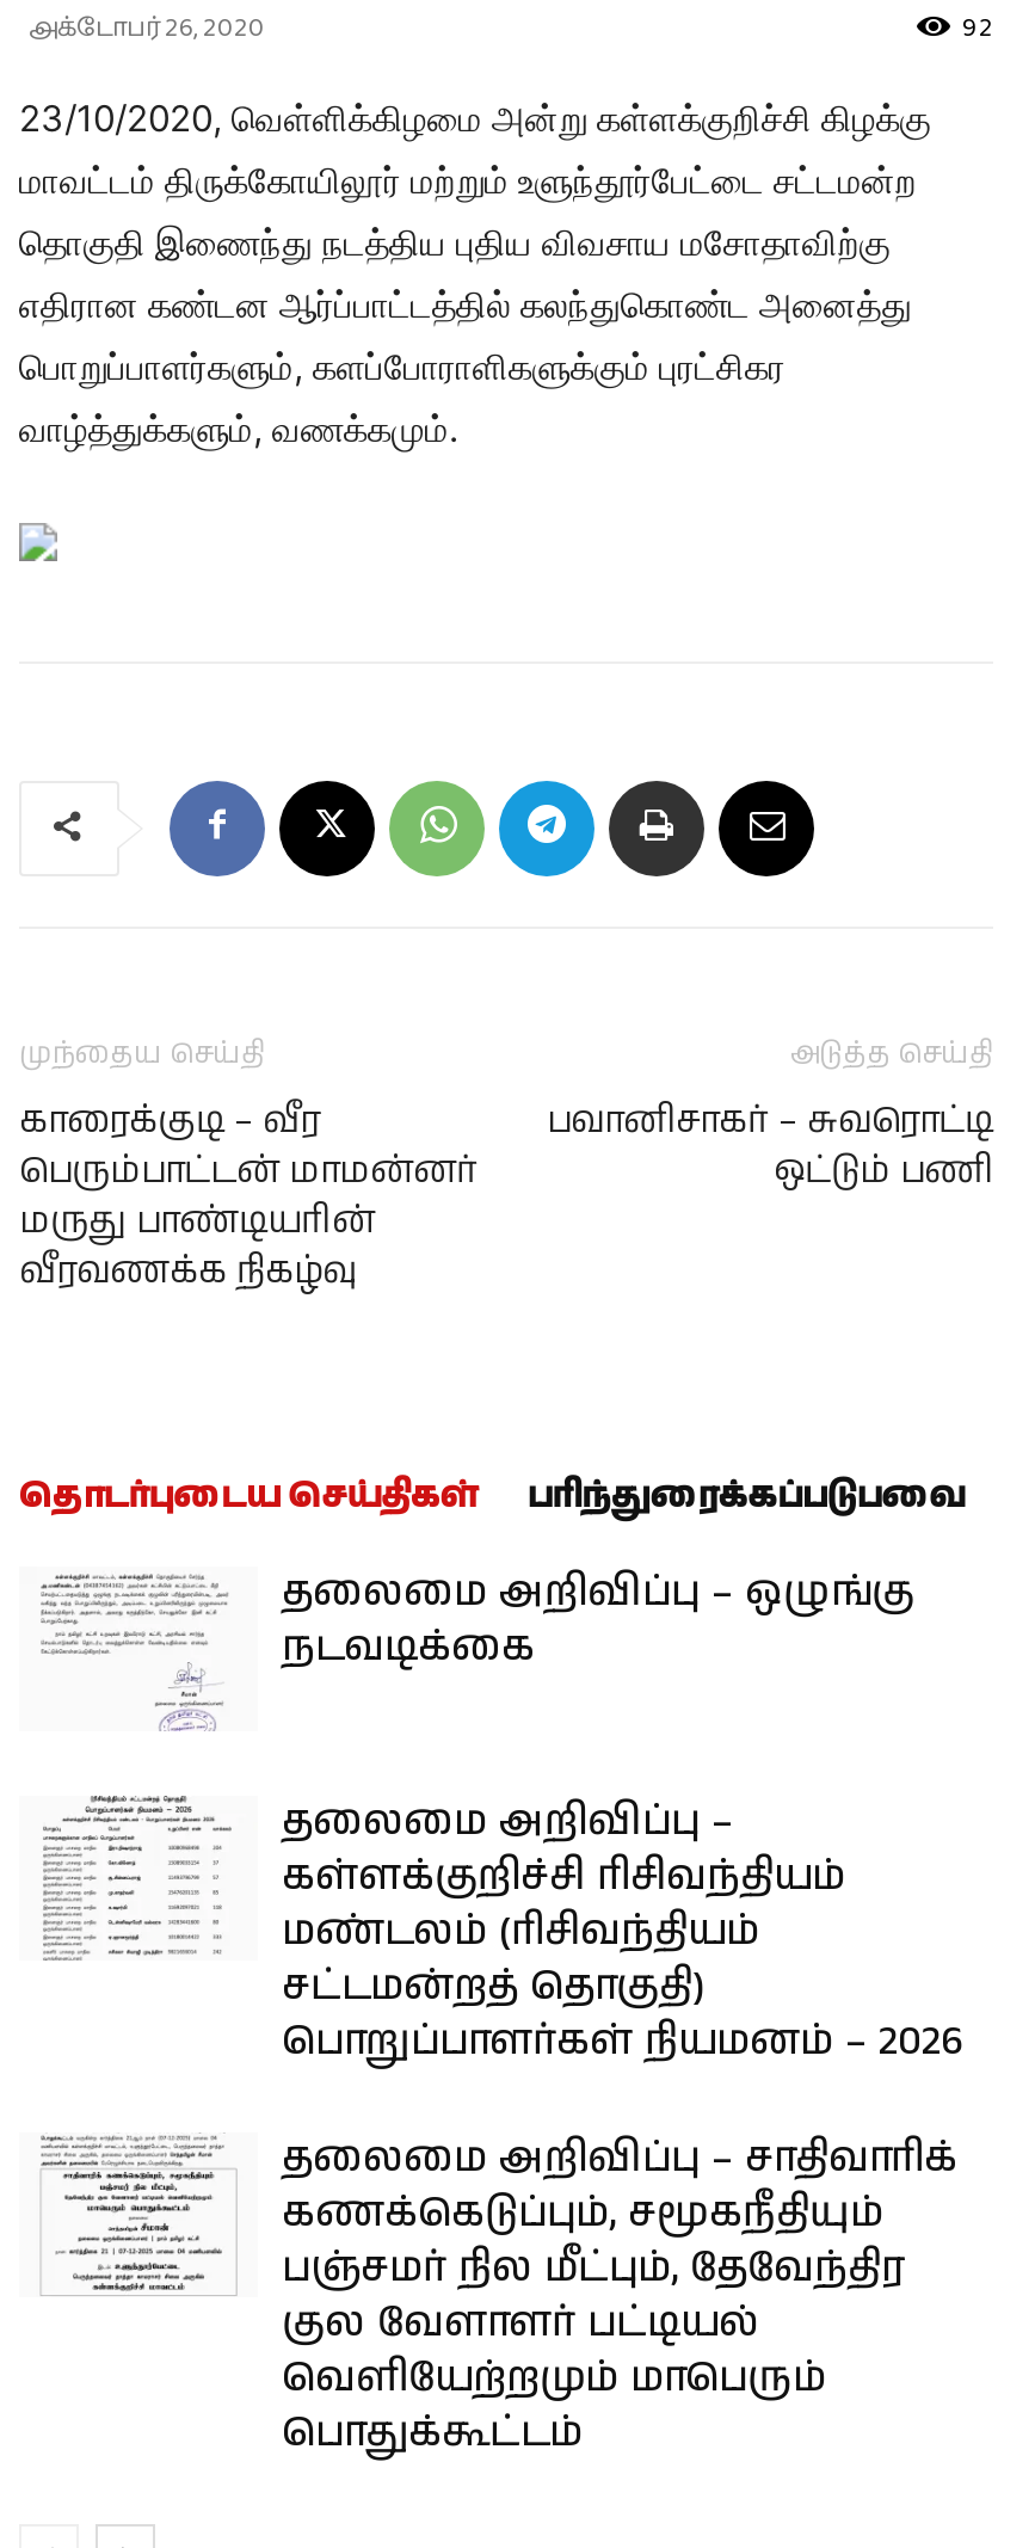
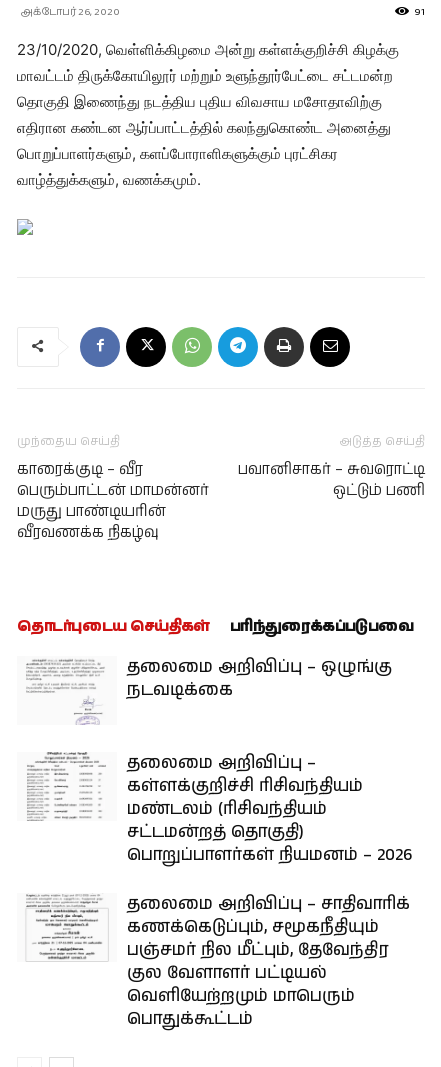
- 92
+ 91
